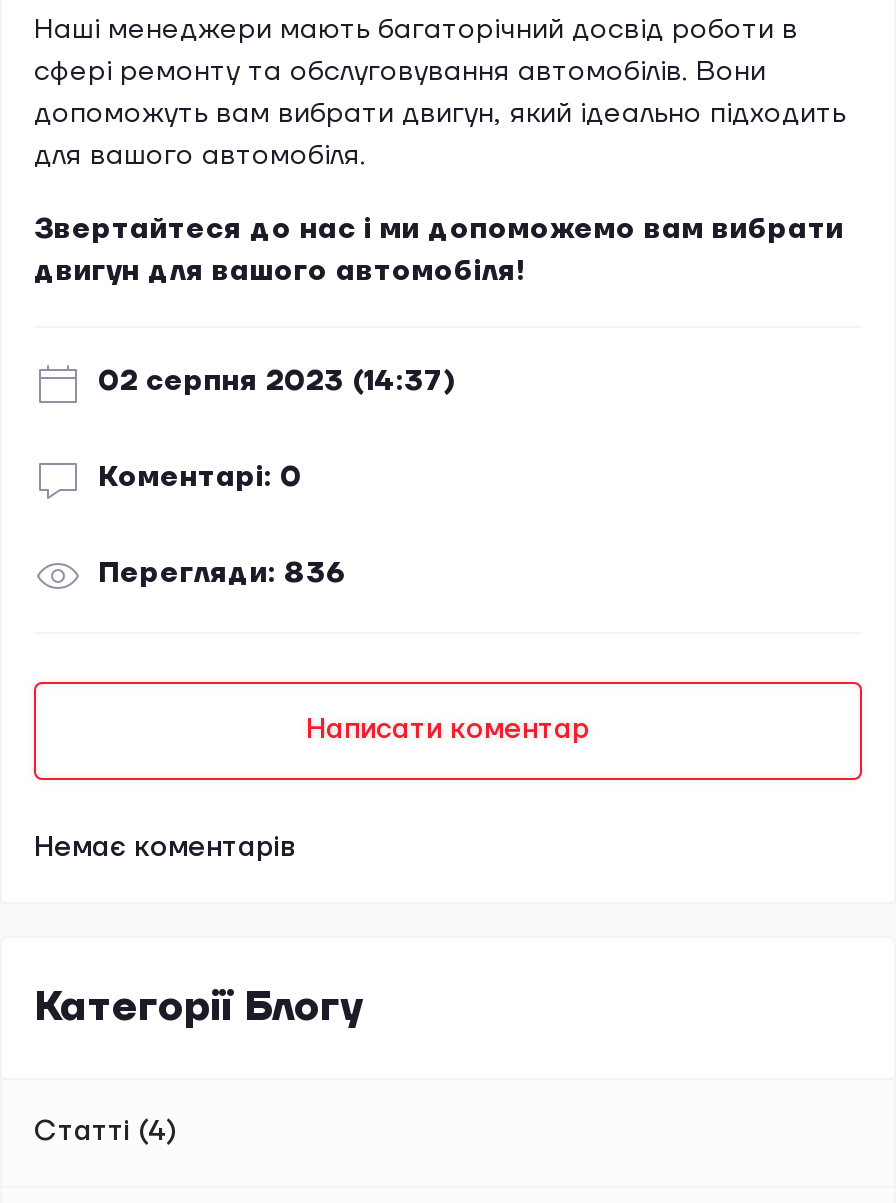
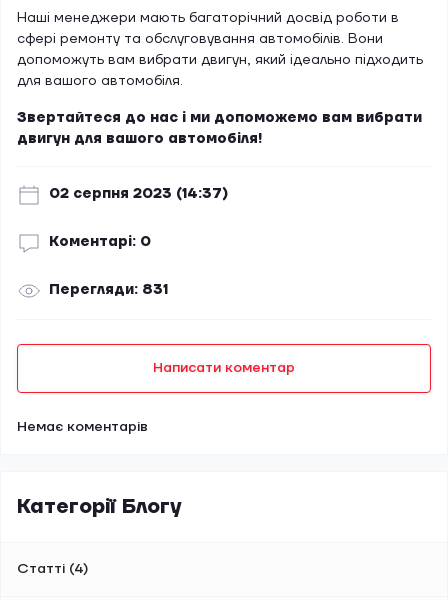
- Перегляди: 836
+ Перегляди: 831
